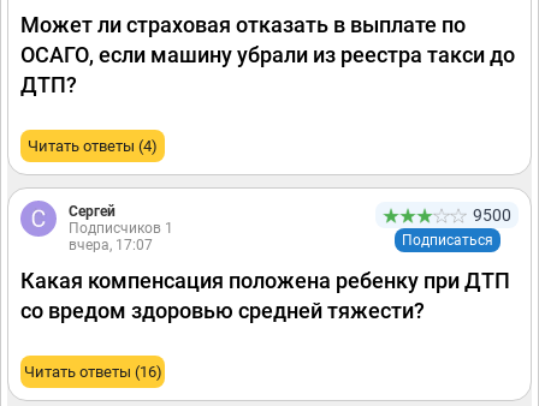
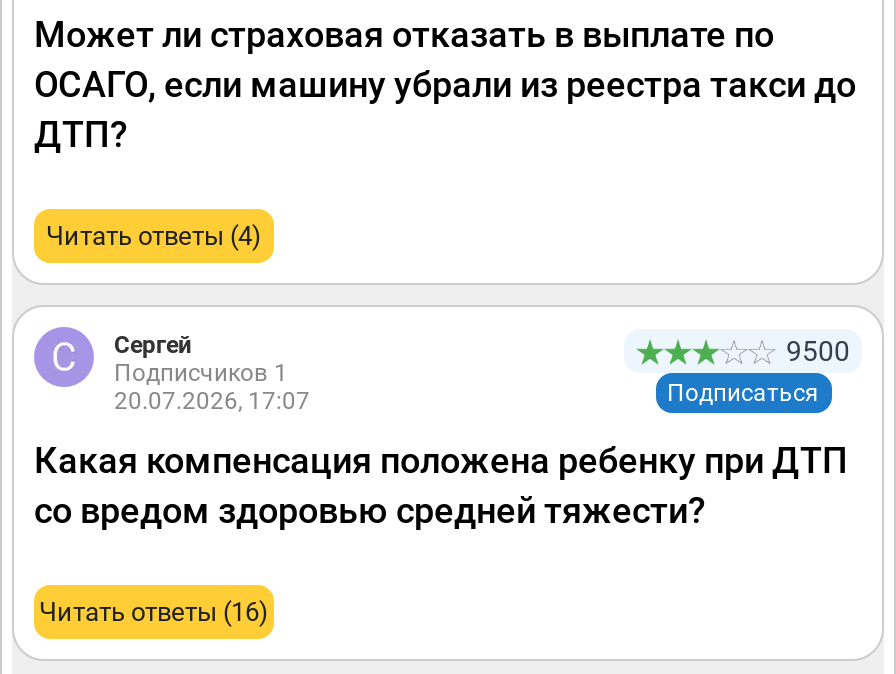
- вчера, 17:07
+ 20.07.2026, 17:07
